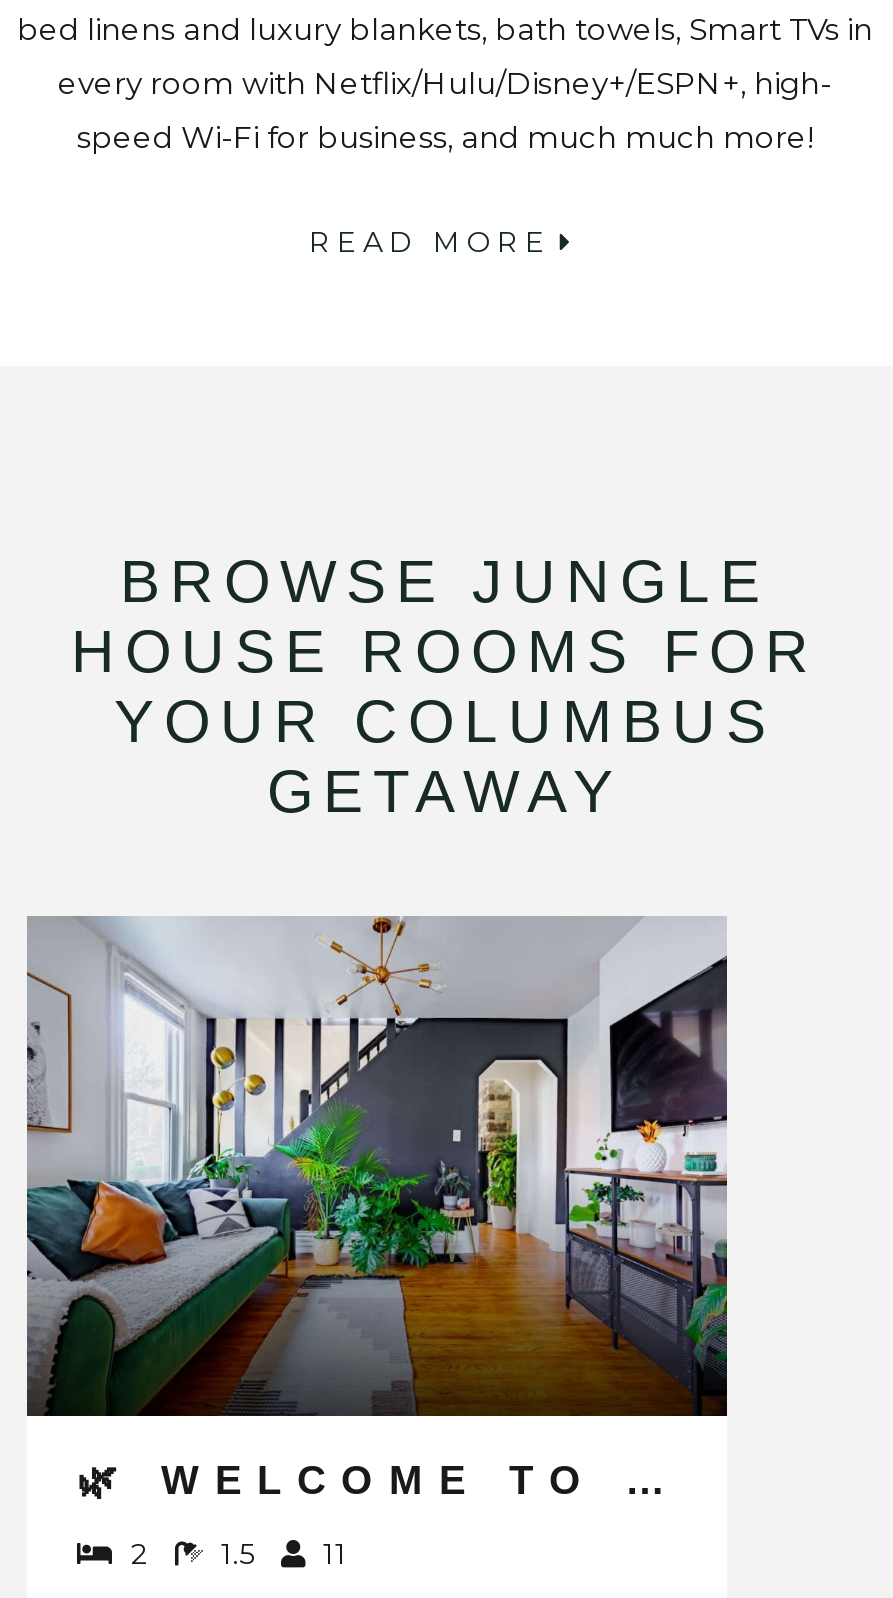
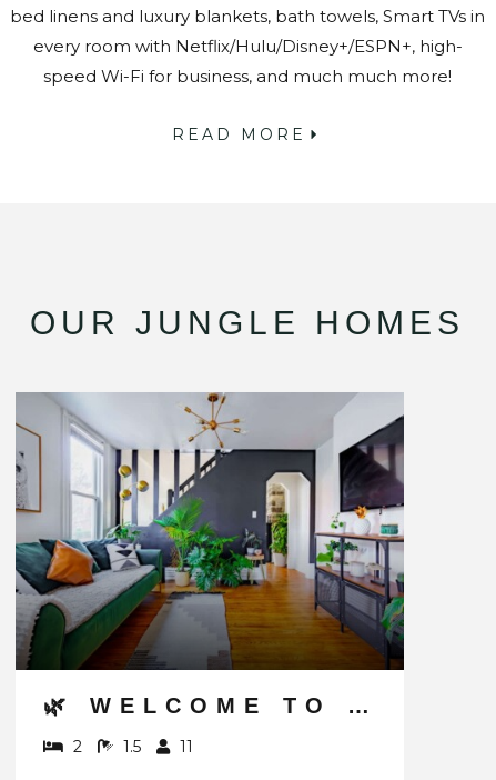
- BROWSE JUNGLE
- HOUSE ROOMS FOR
- YOUR COLUMBUS
- GETAWAY
+ OUR JUNGLE HOMES
